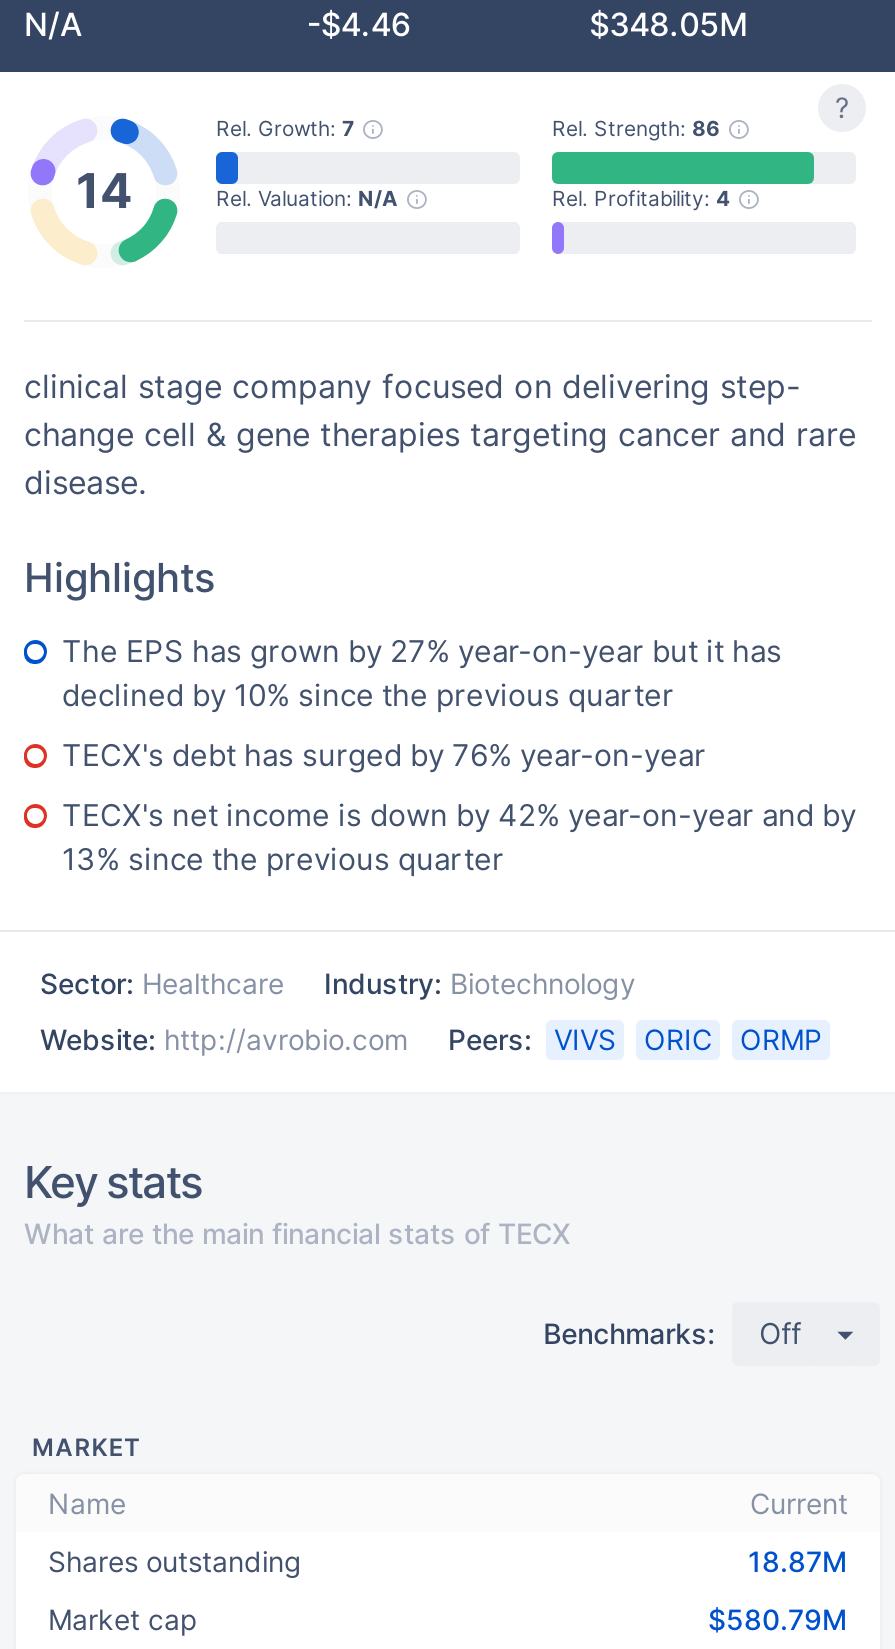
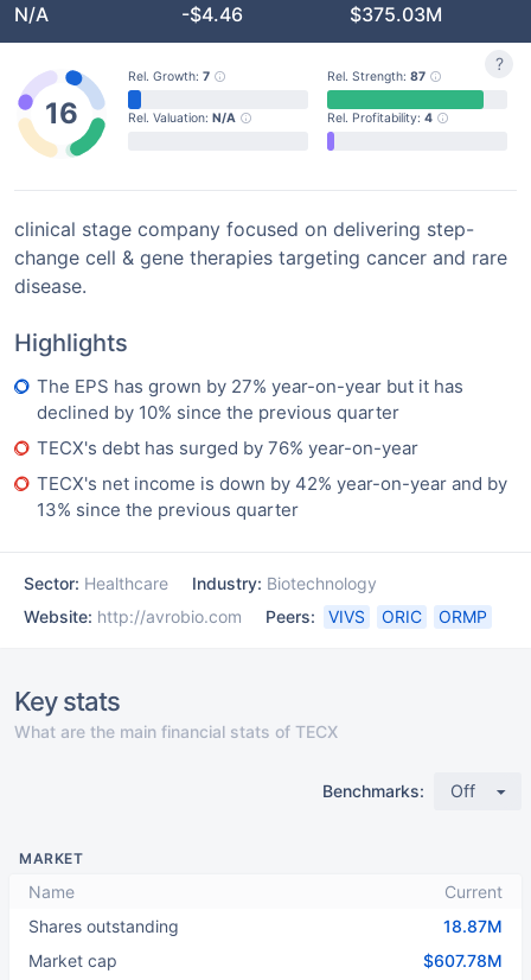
- $348.05M
+ $375.03M

- Rel. Strength: 86
+ Rel. Strength: 87

- 14
+ 16

- $580.79M
+ $607.78M
